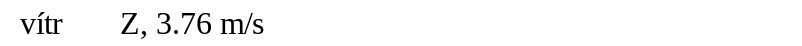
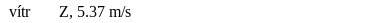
- vítr Z, 3.76 m/s
+ vítr Z, 5.37 m/s
